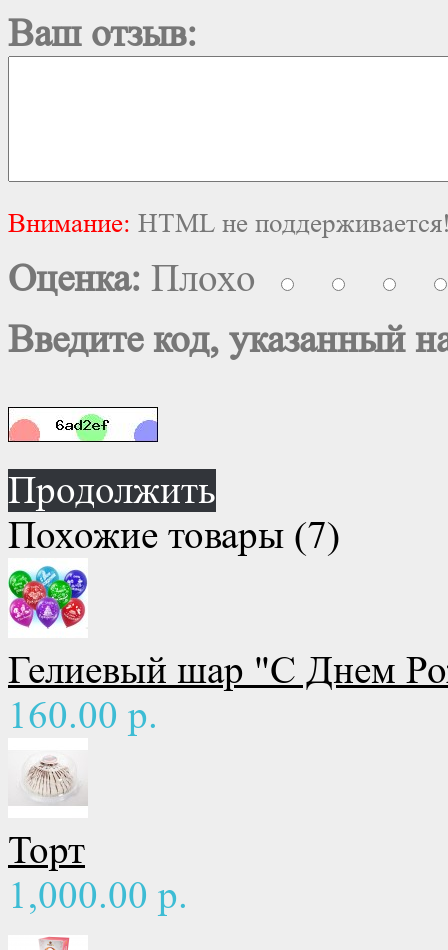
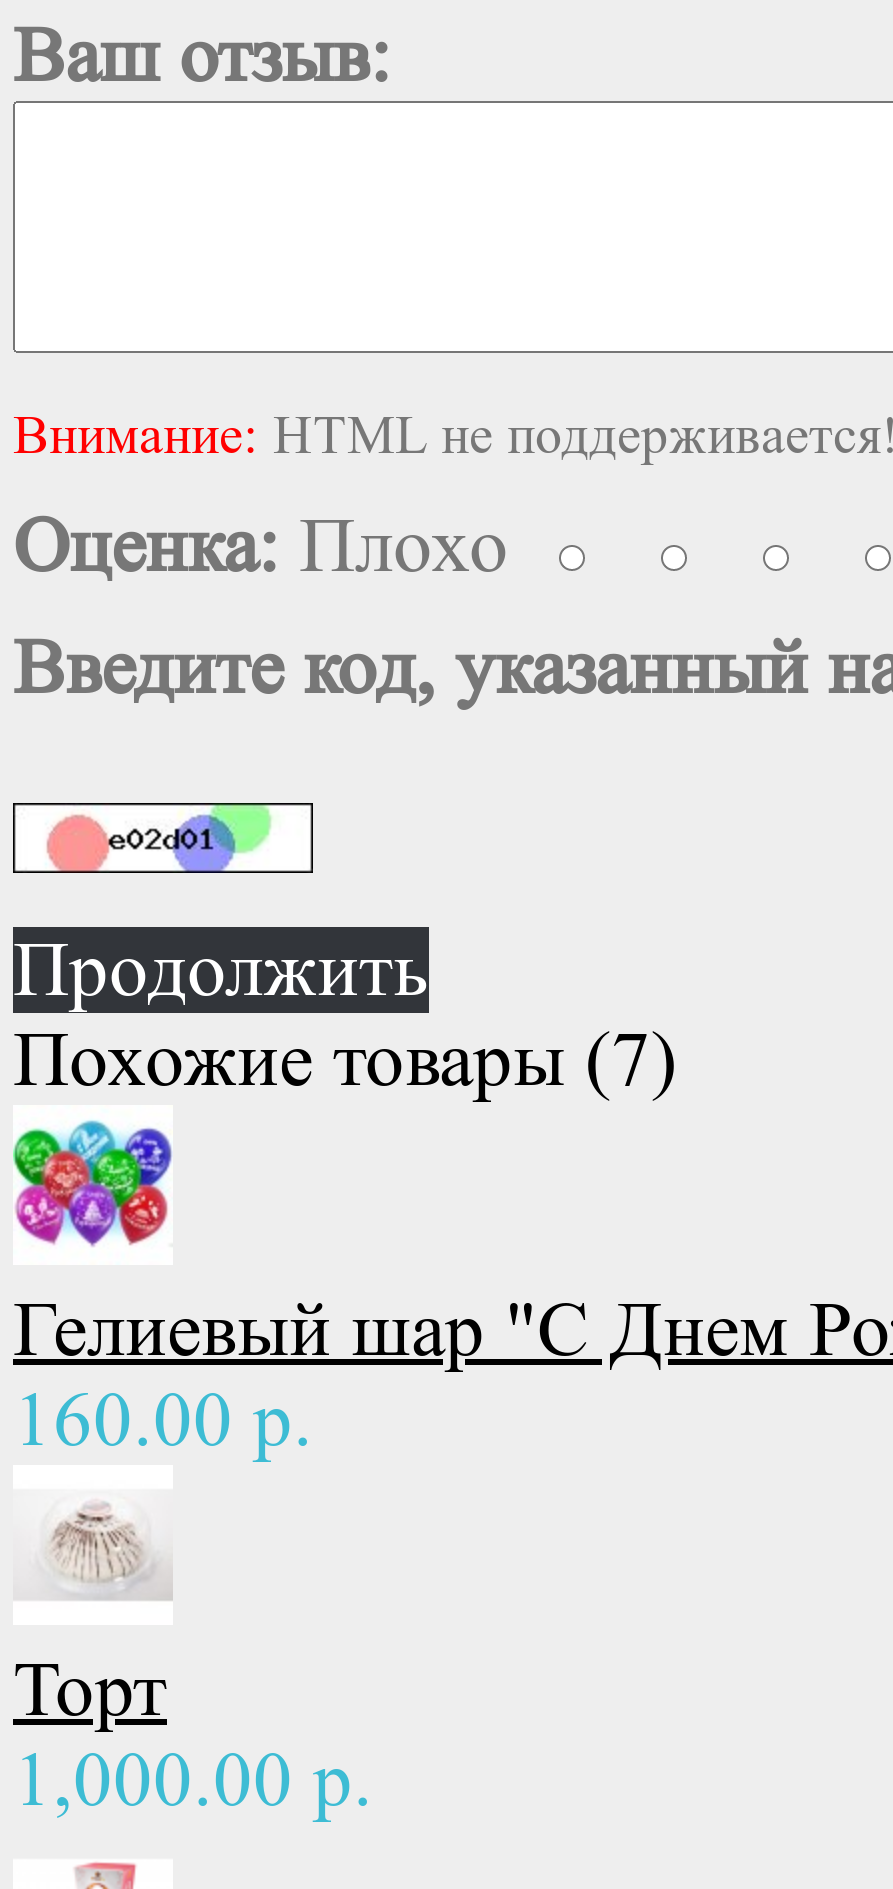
- [image]
+ [image]
